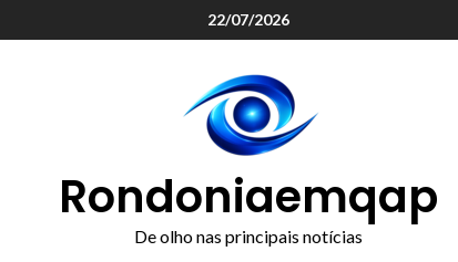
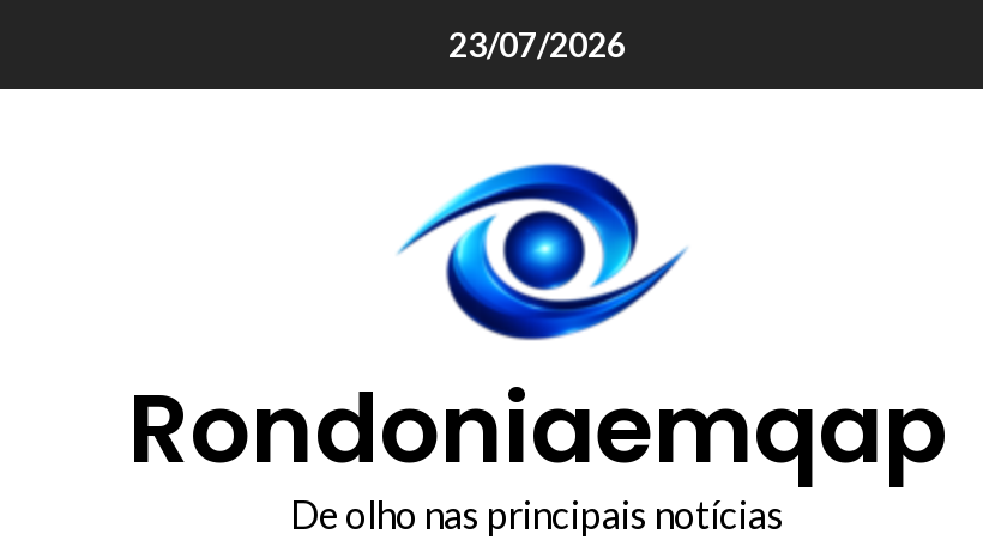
- 22/07/2026
+ 23/07/2026
